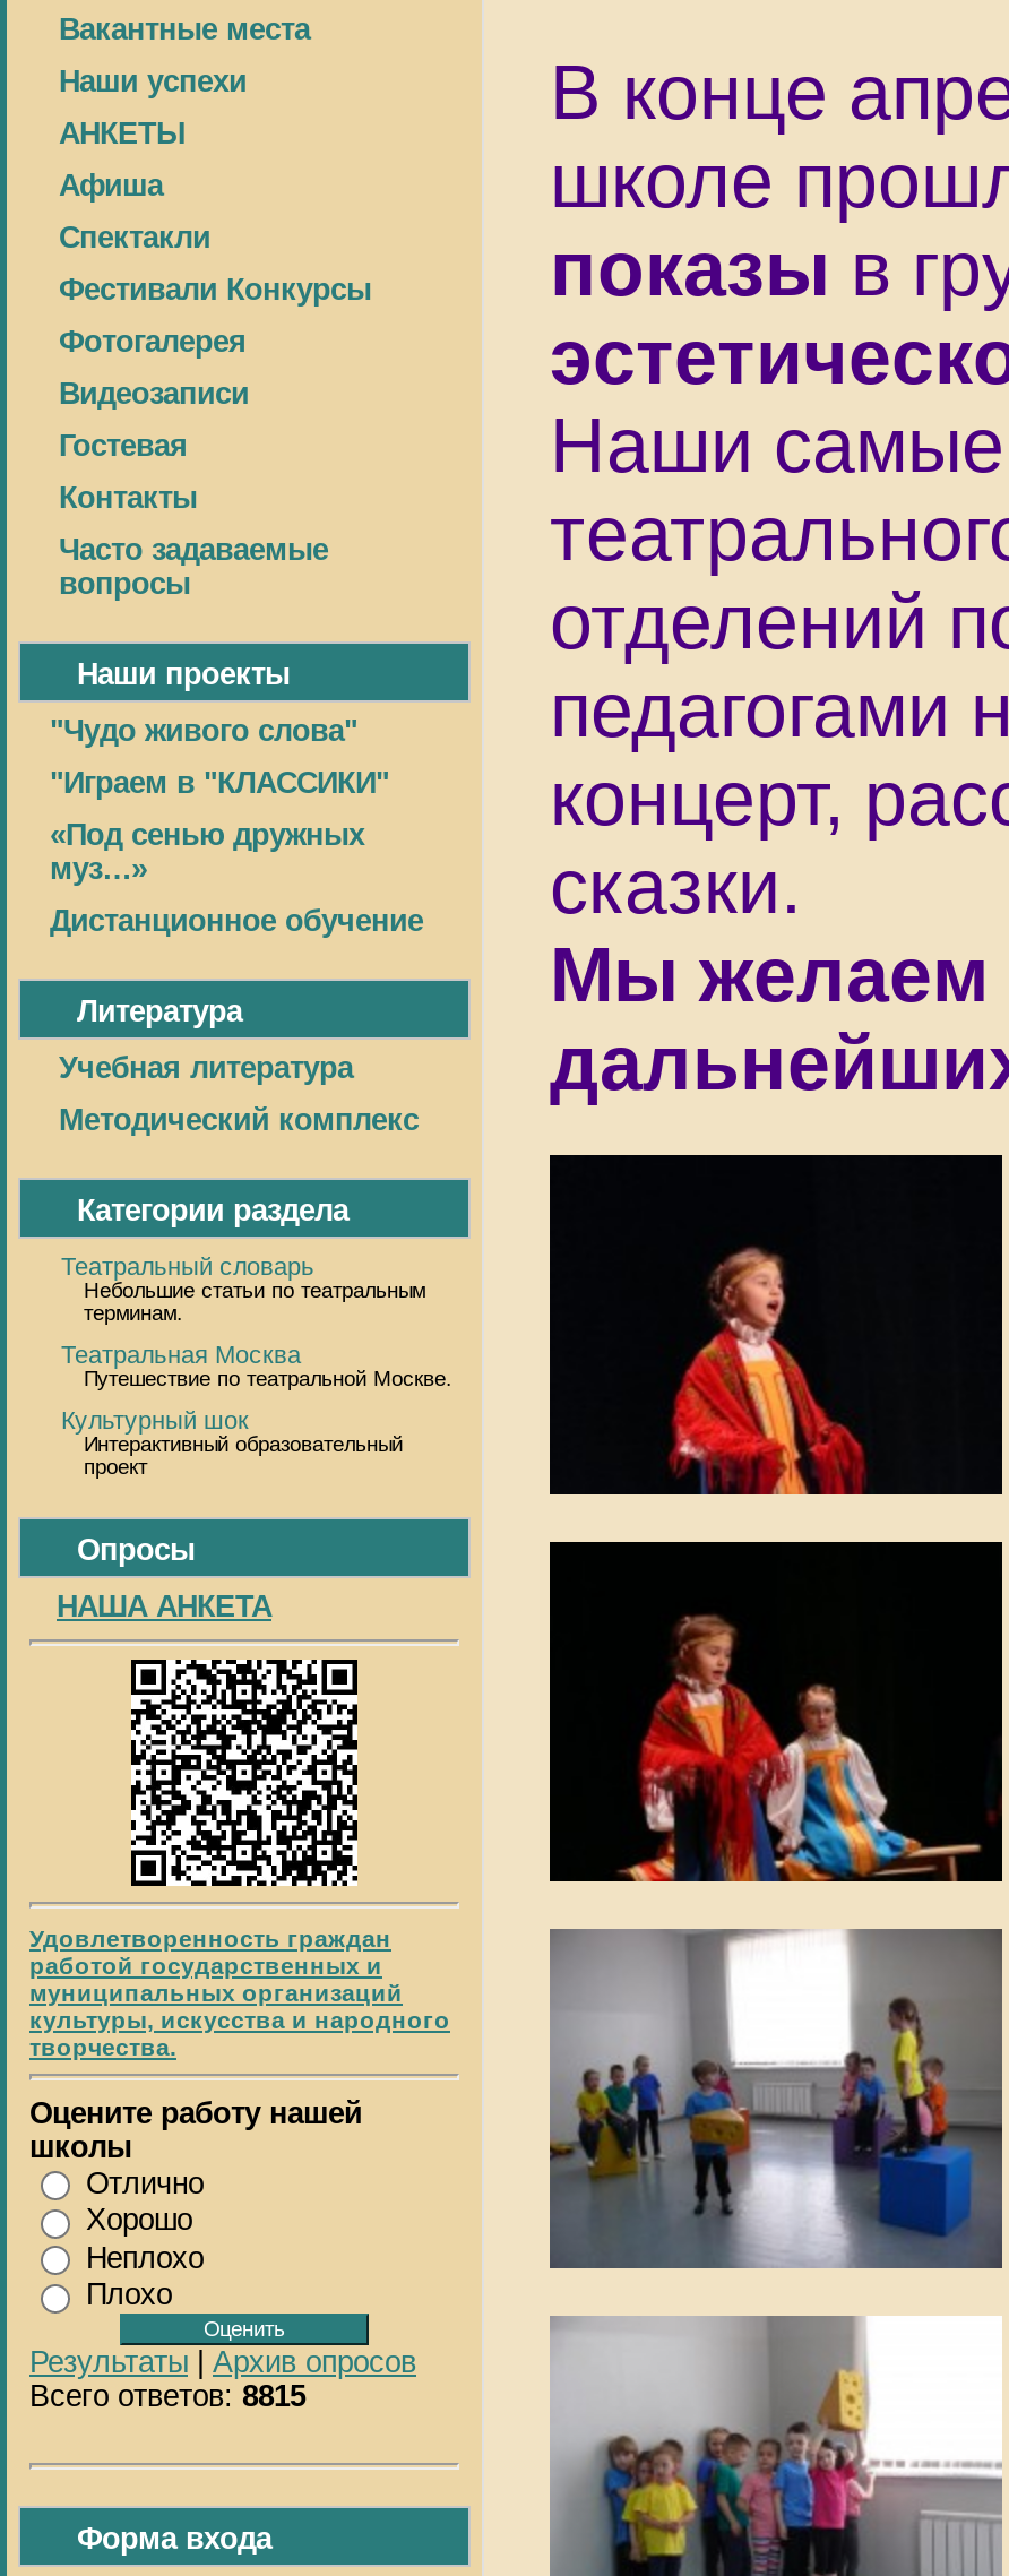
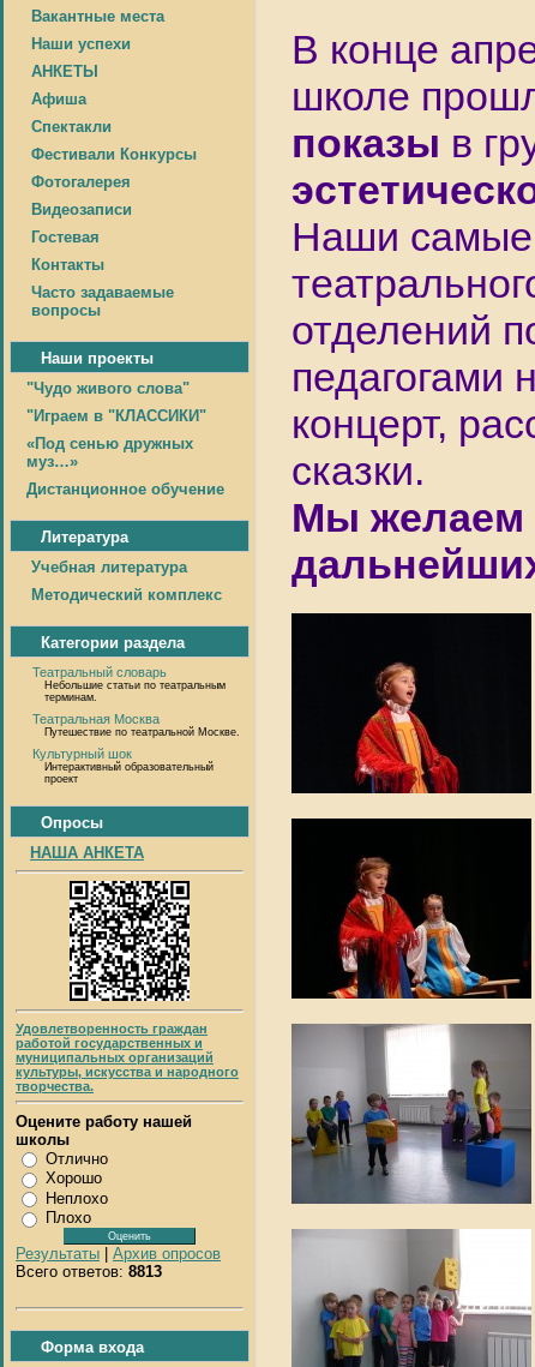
- Всего ответов:8815
+ Всего ответов:8813
